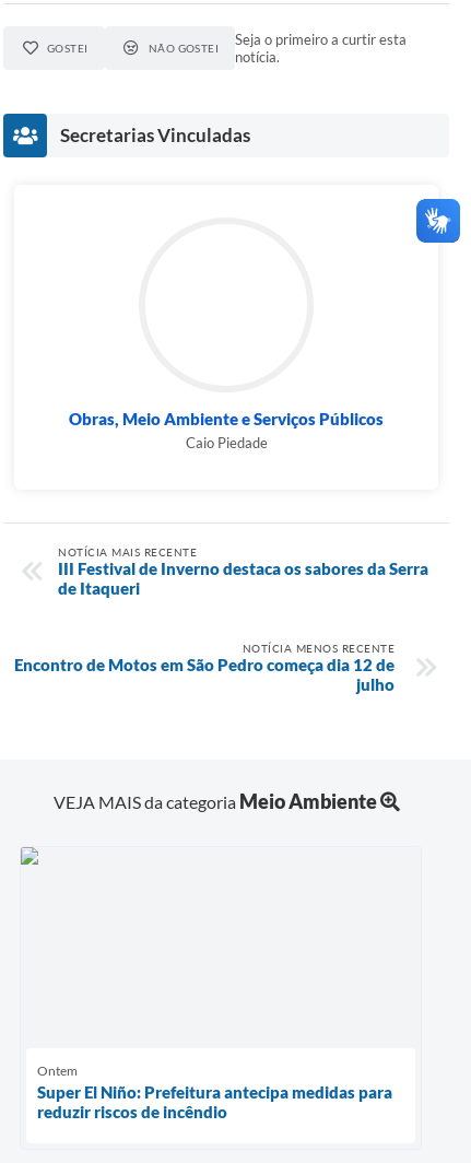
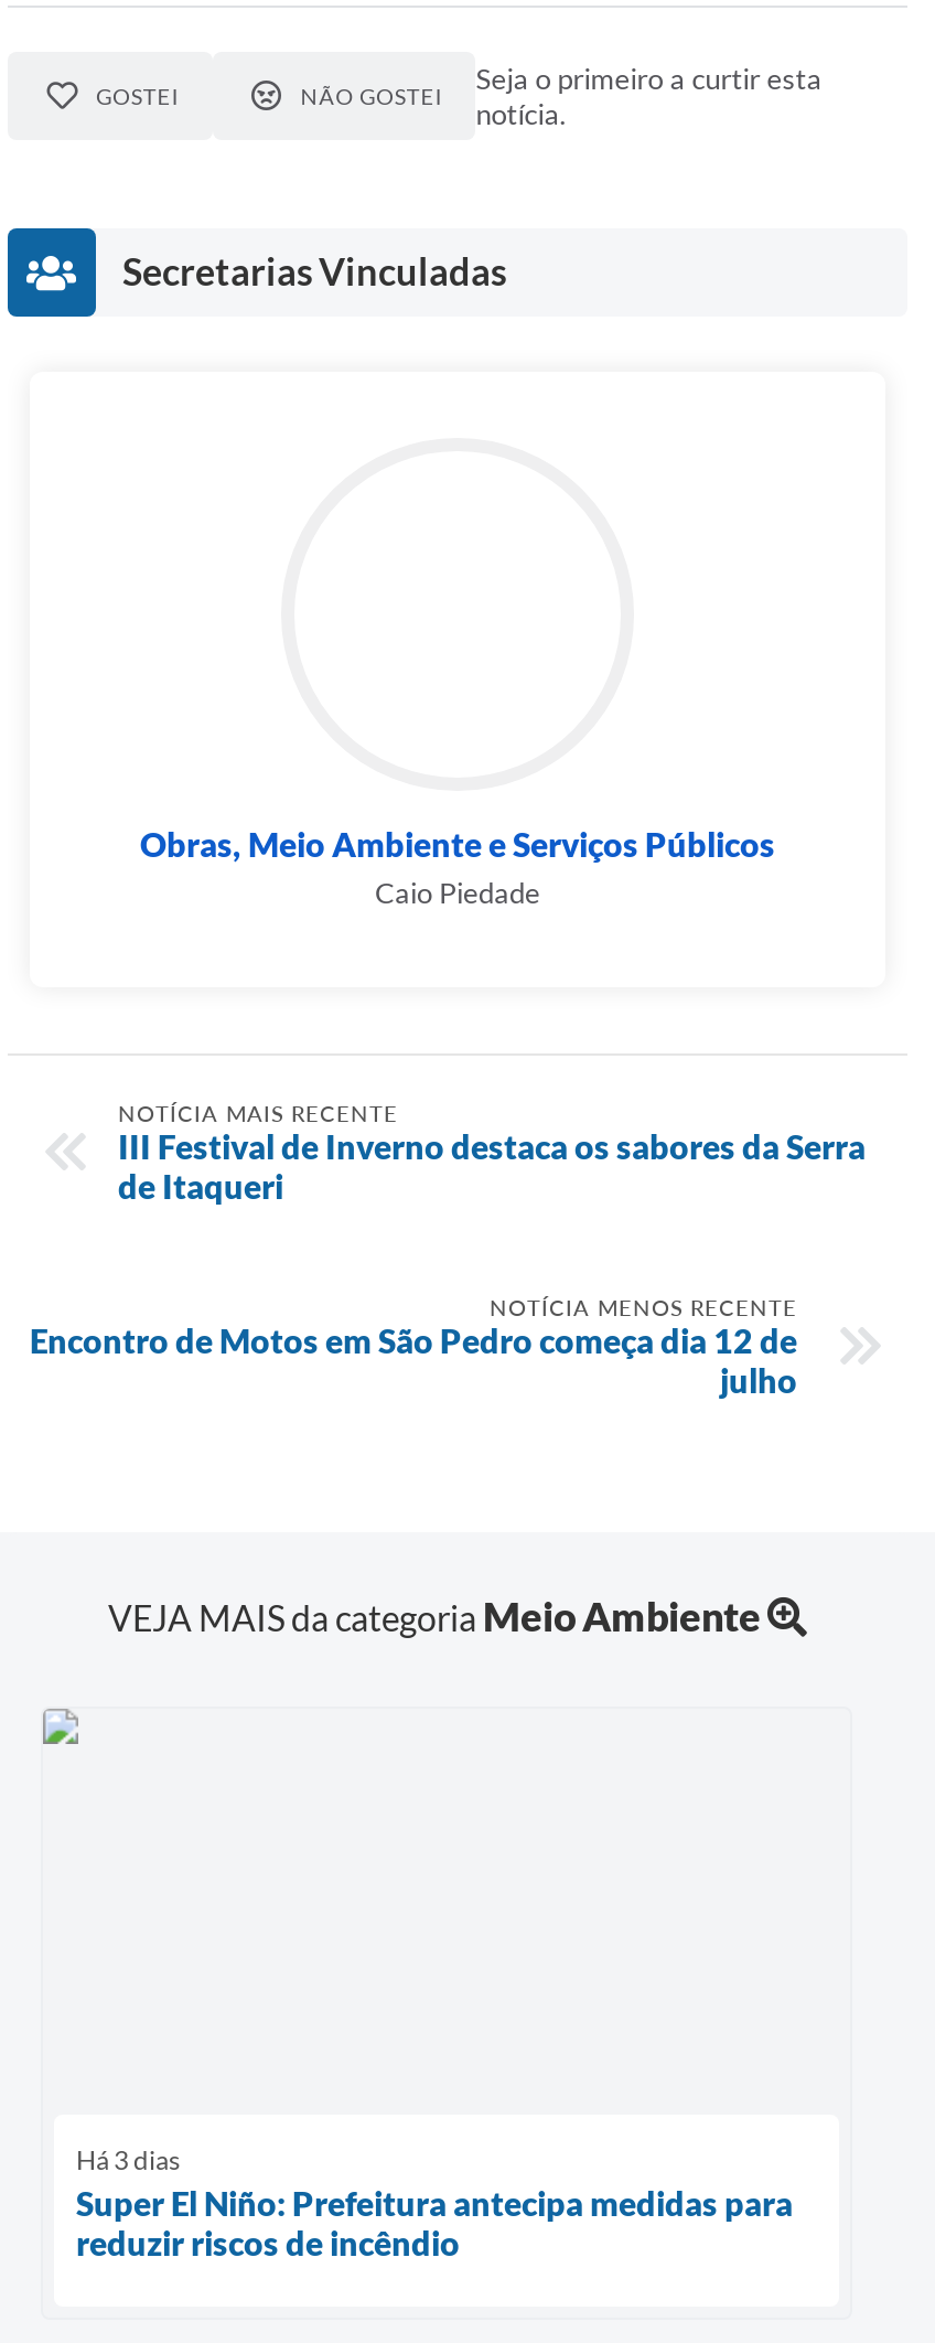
- [image]

- Ontem
+ Há 3 dias
